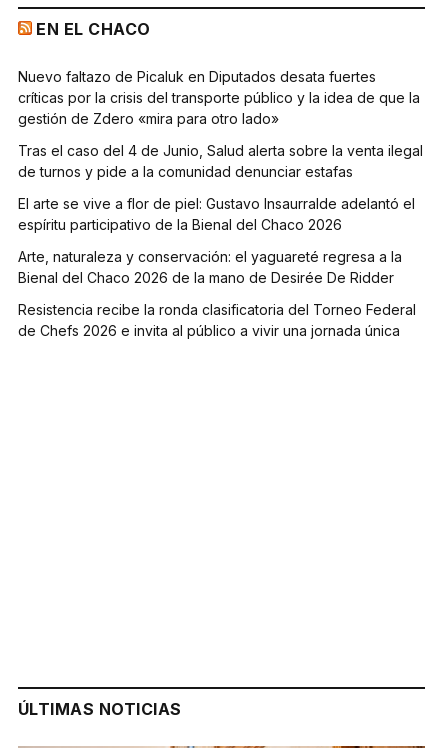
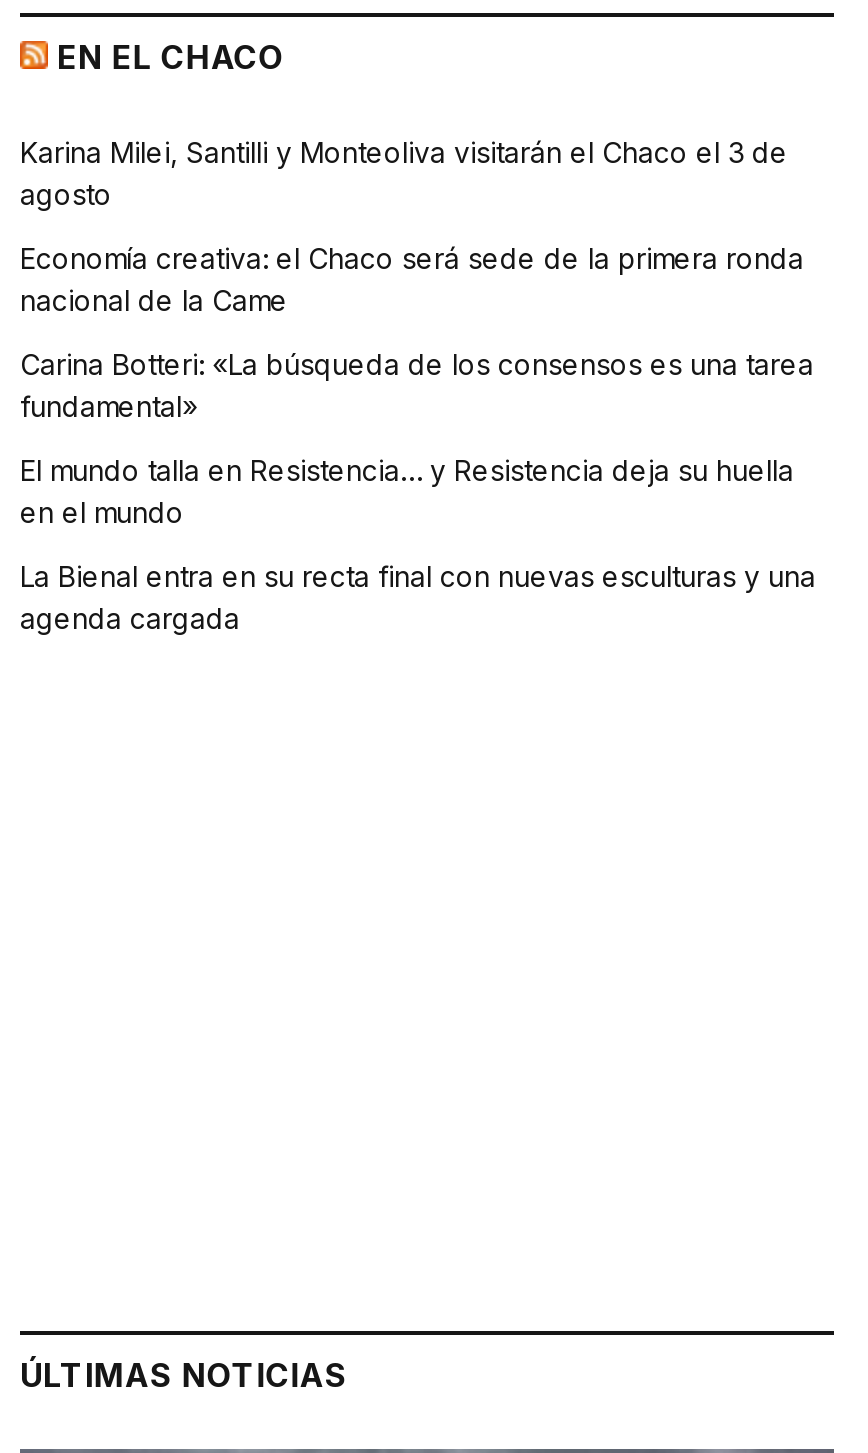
- Nuevo faltazo de Picaluk en Diputados desata fuertes
- críticas por la crisis del transporte público y la idea de que la
- gestión de Zdero «mira para otro lado»
+ Karina Milei, Santilli y Monteoliva visitarán el Chaco el 3 de
+ agosto

- Tras el caso del 4 de Junio, Salud alerta sobre la venta ilegal
- de turnos y pide a la comunidad denunciar estafas
+ Economía creativa: el Chaco será sede de la primera ronda
+ nacional de la Came

- El arte se vive a flor de piel: Gustavo Insaurralde adelantó el
- espíritu participativo de la Bienal del Chaco 2026
+ Carina Botteri: «La búsqueda de los consensos es una tarea
+ fundamental»

- Arte, naturaleza y conservación: el yaguareté regresa a la
- Bienal del Chaco 2026 de la mano de Desirée De Ridder
+ El mundo talla en Resistencia… y Resistencia deja su huella
+ en el mundo

- Resistencia recibe la ronda clasificatoria del Torneo Federal
- de Chefs 2026 e invita al público a vivir una jornada única
+ La Bienal entra en su recta final con nuevas esculturas y una
+ agenda cargada
